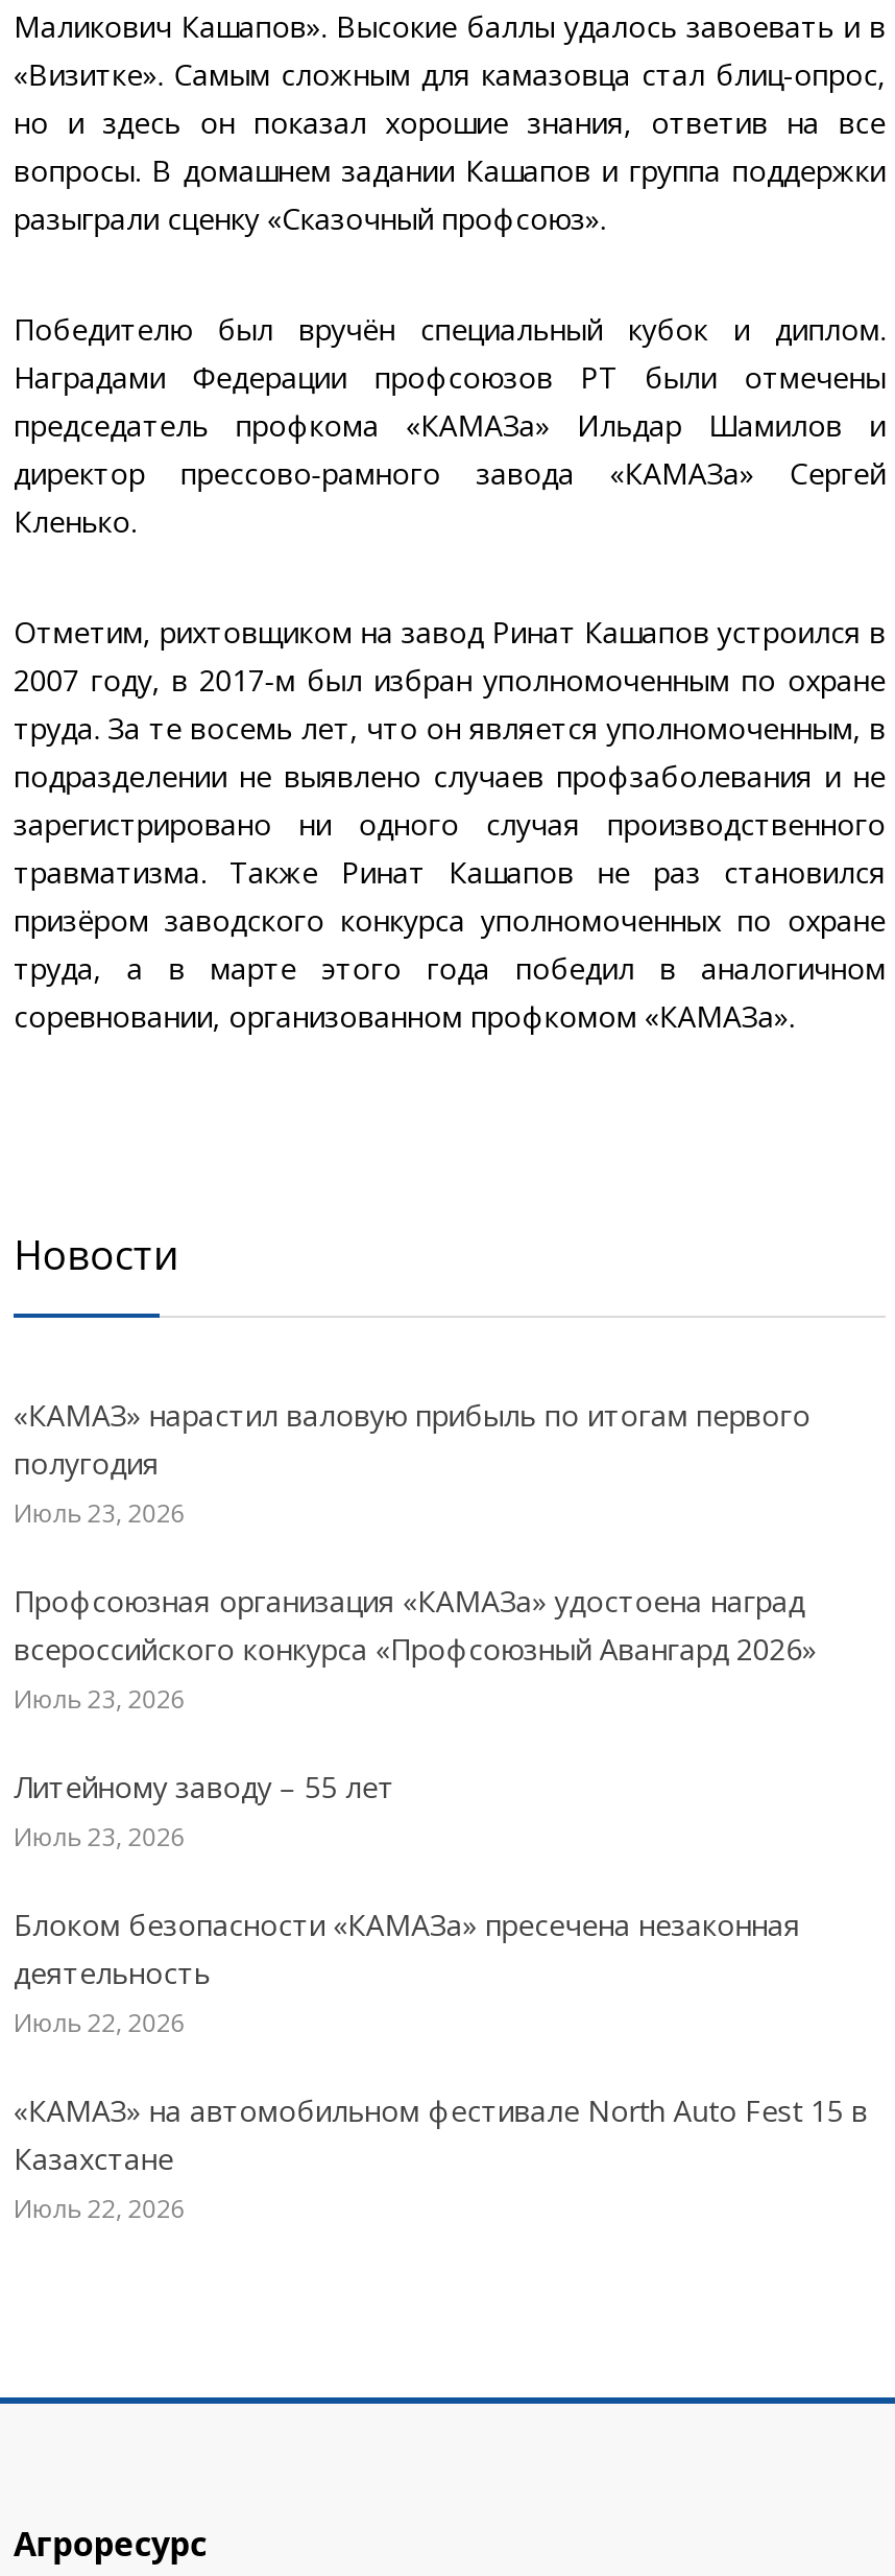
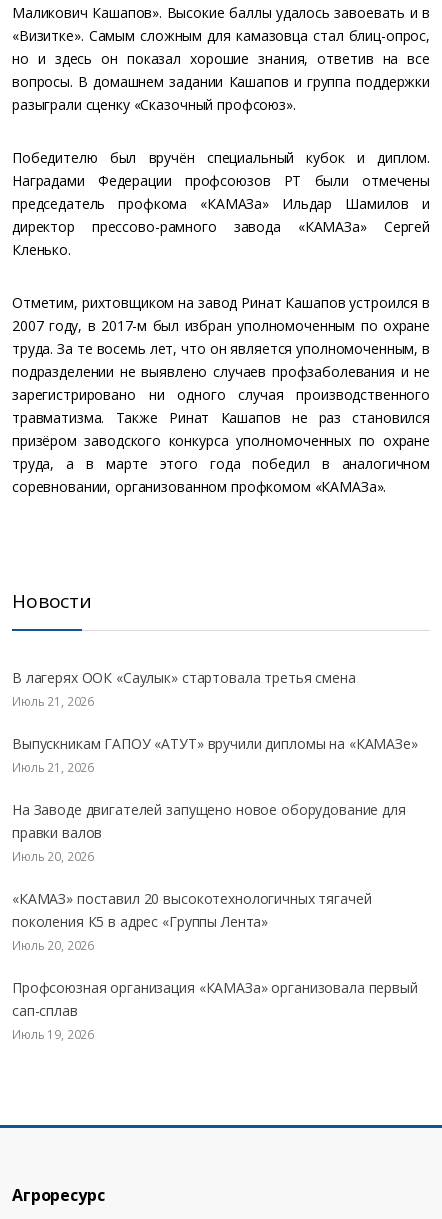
- «КАМАЗ» нарастил валовую прибыль по итогам первого
- полугодия
- Июль 23, 2026
+ В лагерях ООК «Саулык» стартовала третья смена
+ Июль 21, 2026

- Профсоюзная организация «КАМАЗа» удостоена наград
- всероссийского конкурса «Профсоюзный Авангард 2026»
- Июль 23, 2026
+ Выпускникам ГАПОУ «АТУТ» вручили дипломы на «КАМАЗе»
+ Июль 21, 2026

- Литейному заводу – 55 лет
- Июль 23, 2026
+ На Заводе двигателей запущено новое оборудование для
+ правки валов
+ Июль 20, 2026

- Блоком безопасности «КАМАЗа» пресечена незаконная
- деятельность
- Июль 22, 2026
+ «КАМАЗ» поставил 20 высокотехнологичных тягачей
+ поколения К5 в адрес «Группы Лента»
+ Июль 20, 2026

- «КАМАЗ» на автомобильном фестивале North Auto Fest 15 в
- Казахстане
- Июль 22, 2026
+ Профсоюзная организация «КАМАЗа» организовала первый
+ сап-сплав
+ Июль 19, 2026
